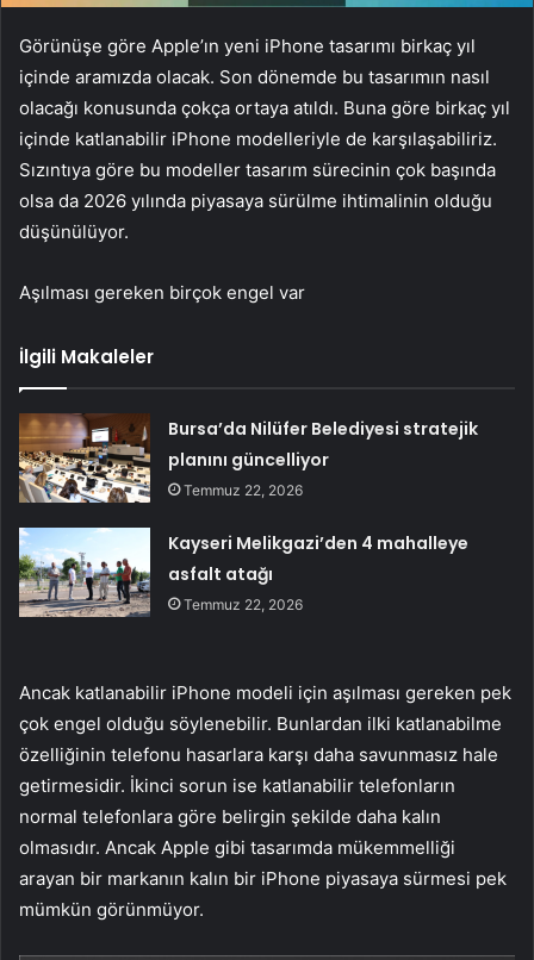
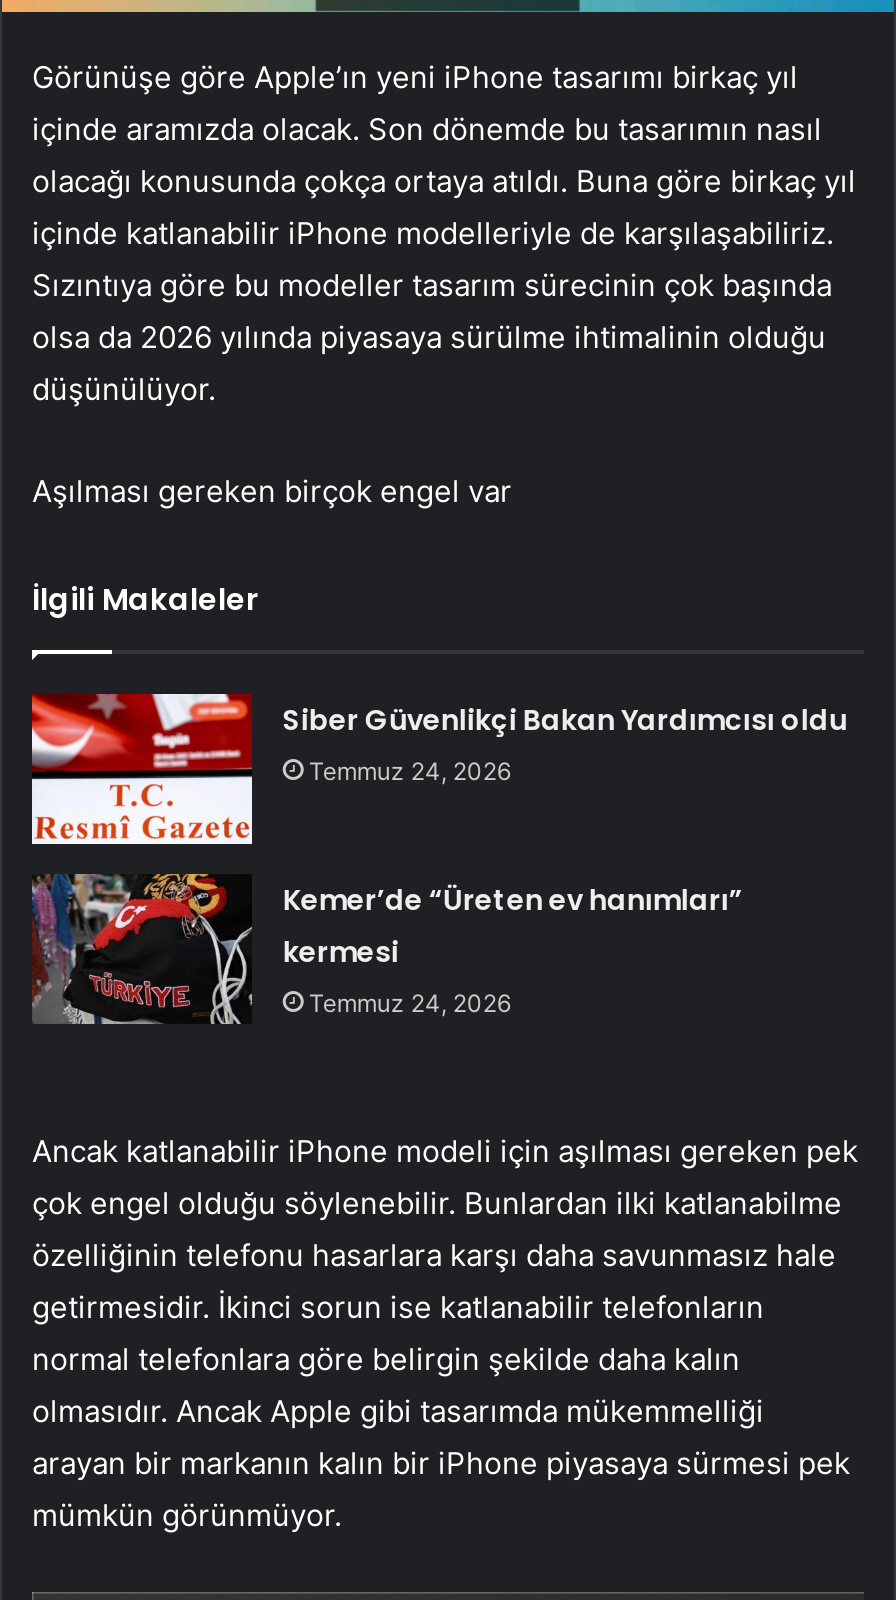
- [image]
- Bursa’da Nilüfer Belediyesi stratejik
- planını güncelliyor
- Temmuz 22, 2026
+ [image]
+ Siber Güvenlikçi Bakan Yardımcısı oldu
+ Temmuz 24, 2026

- [image]
- Kayseri Melikgazi’den 4 mahalleye
- asfalt atağı
- Temmuz 22, 2026
+ [image]
+ Kemer’de “Üreten ev hanımları”
+ kermesi
+ Temmuz 24, 2026
